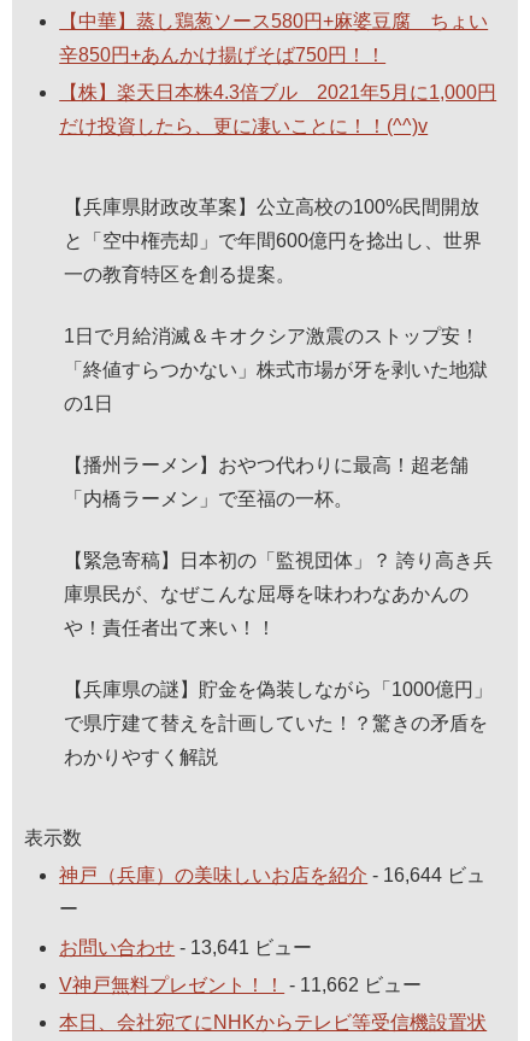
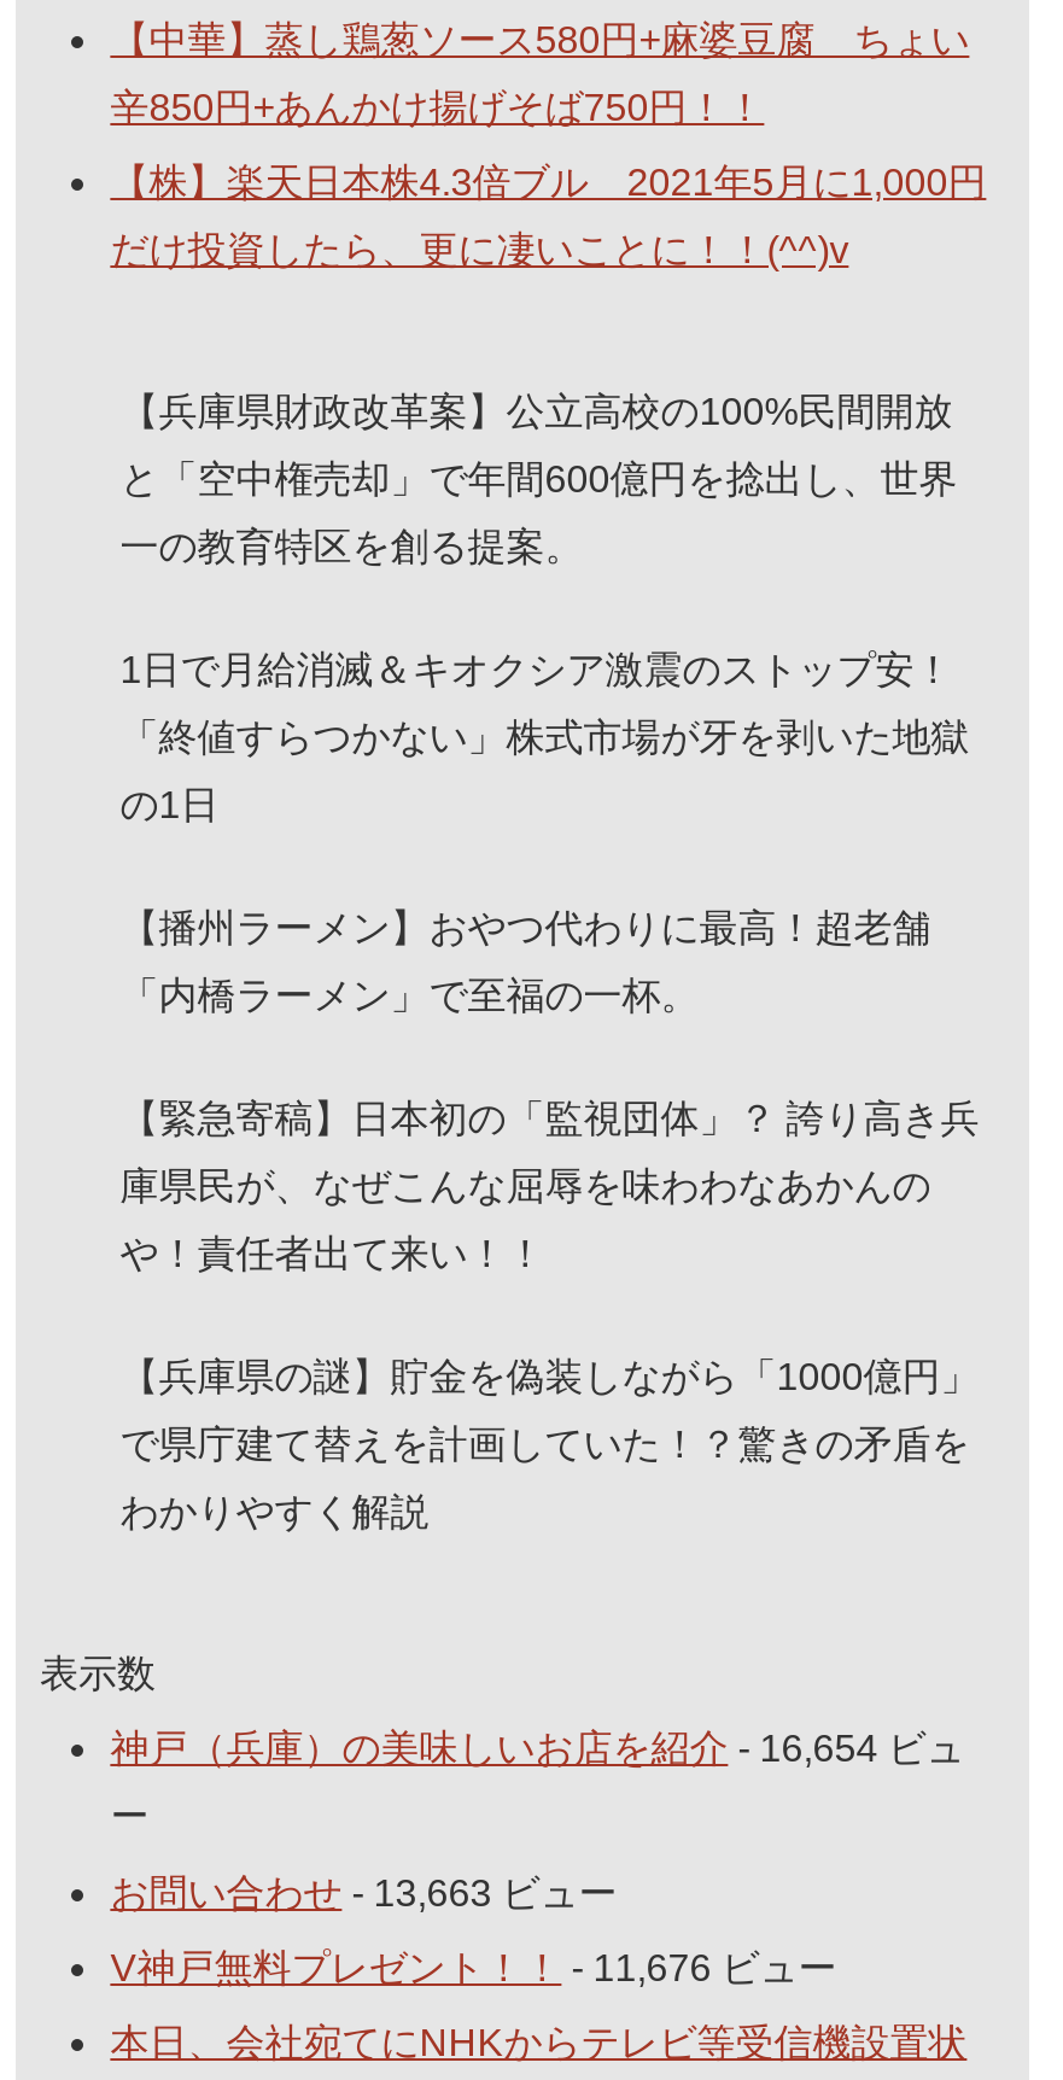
- 神戸（兵庫）の美味しいお店を紹介- 16,644 ビュ
+ 神戸（兵庫）の美味しいお店を紹介- 16,654 ビュ

- お問い合わせ- 13,641 ビュー
+ お問い合わせ- 13,663 ビュー

- V神戸無料プレゼント！！- 11,662 ビュー
+ V神戸無料プレゼント！！- 11,676 ビュー
